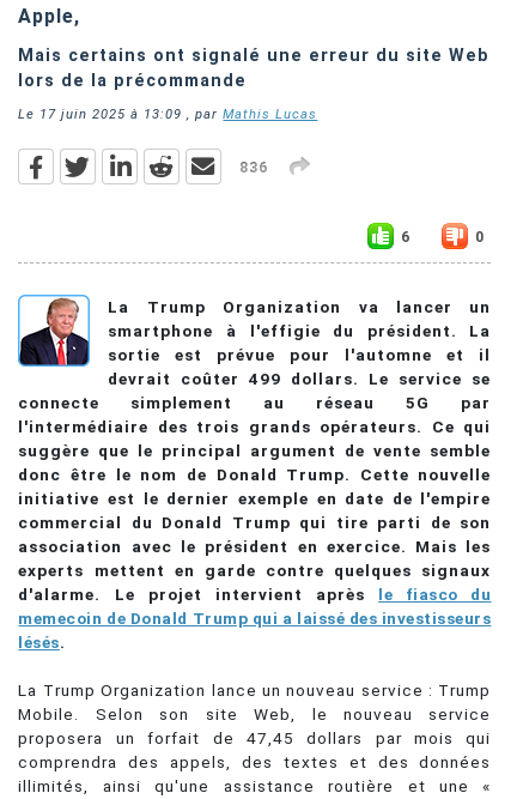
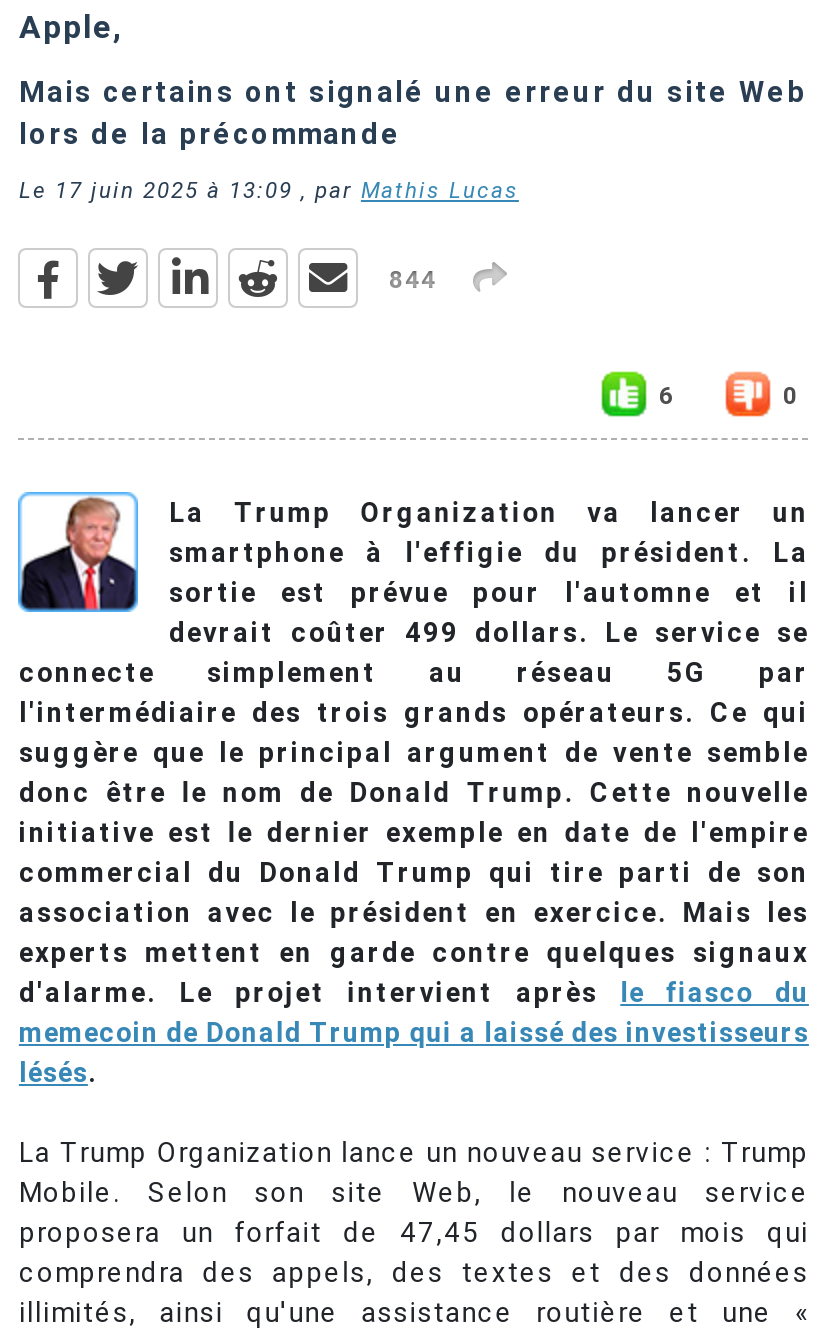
- 836
+ 844
